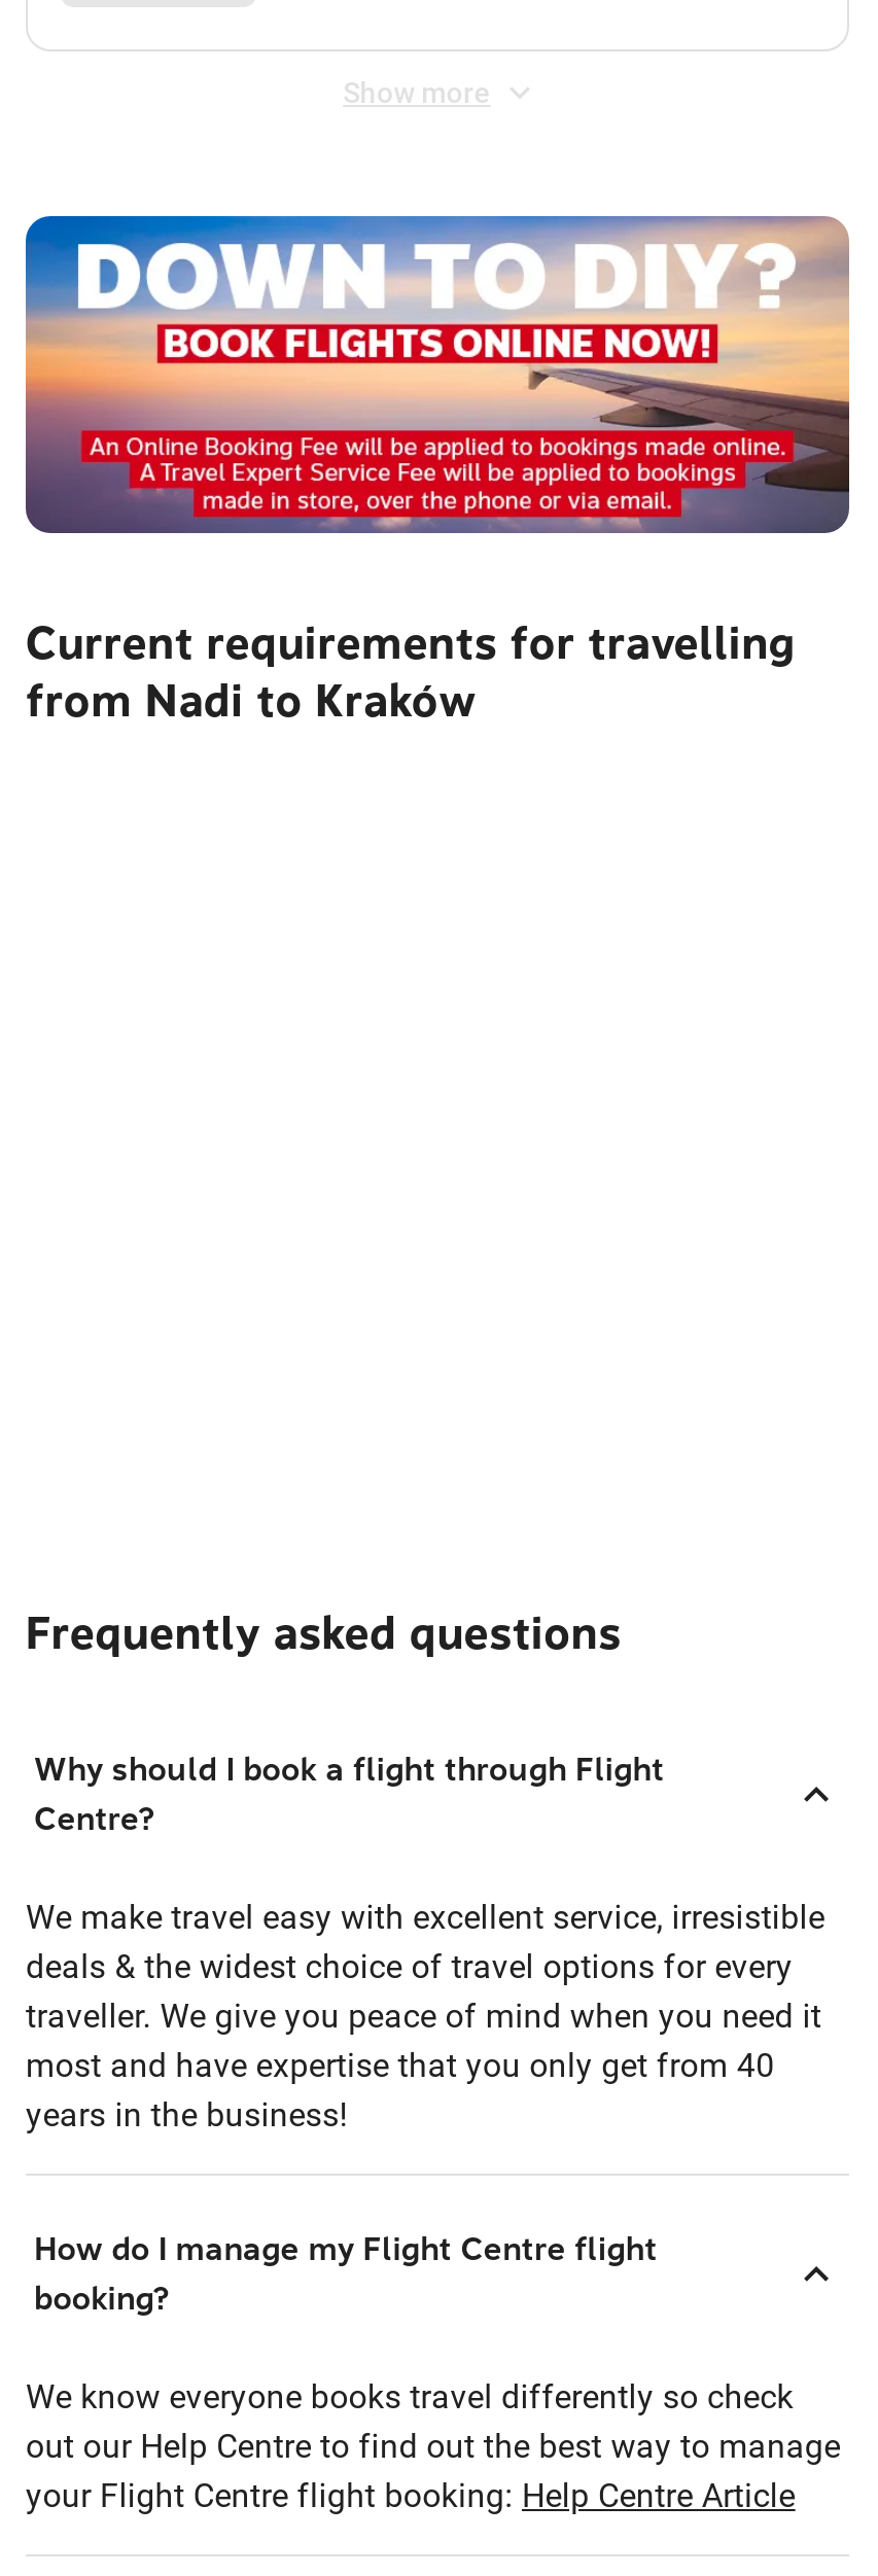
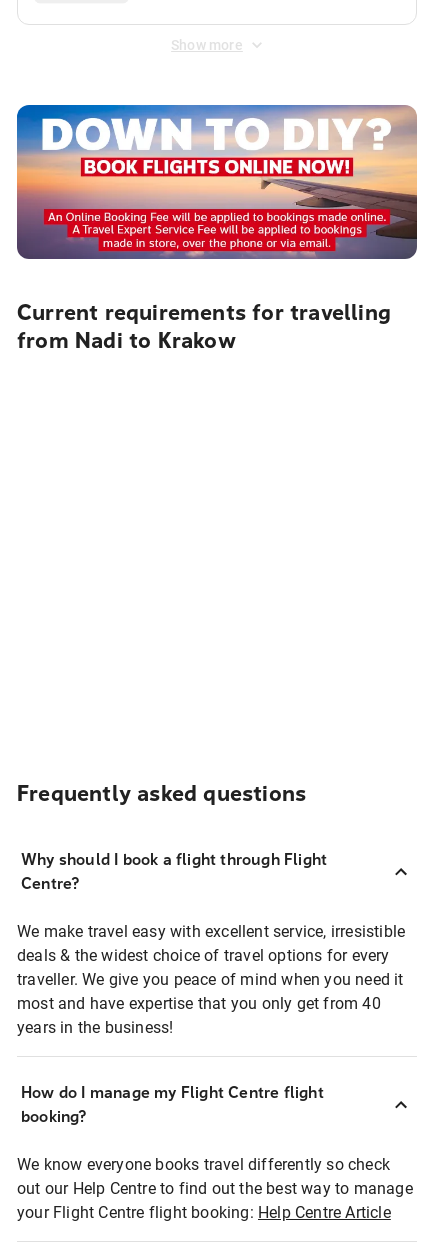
- from Nadi to Kraków
+ from Nadi to Krakow
